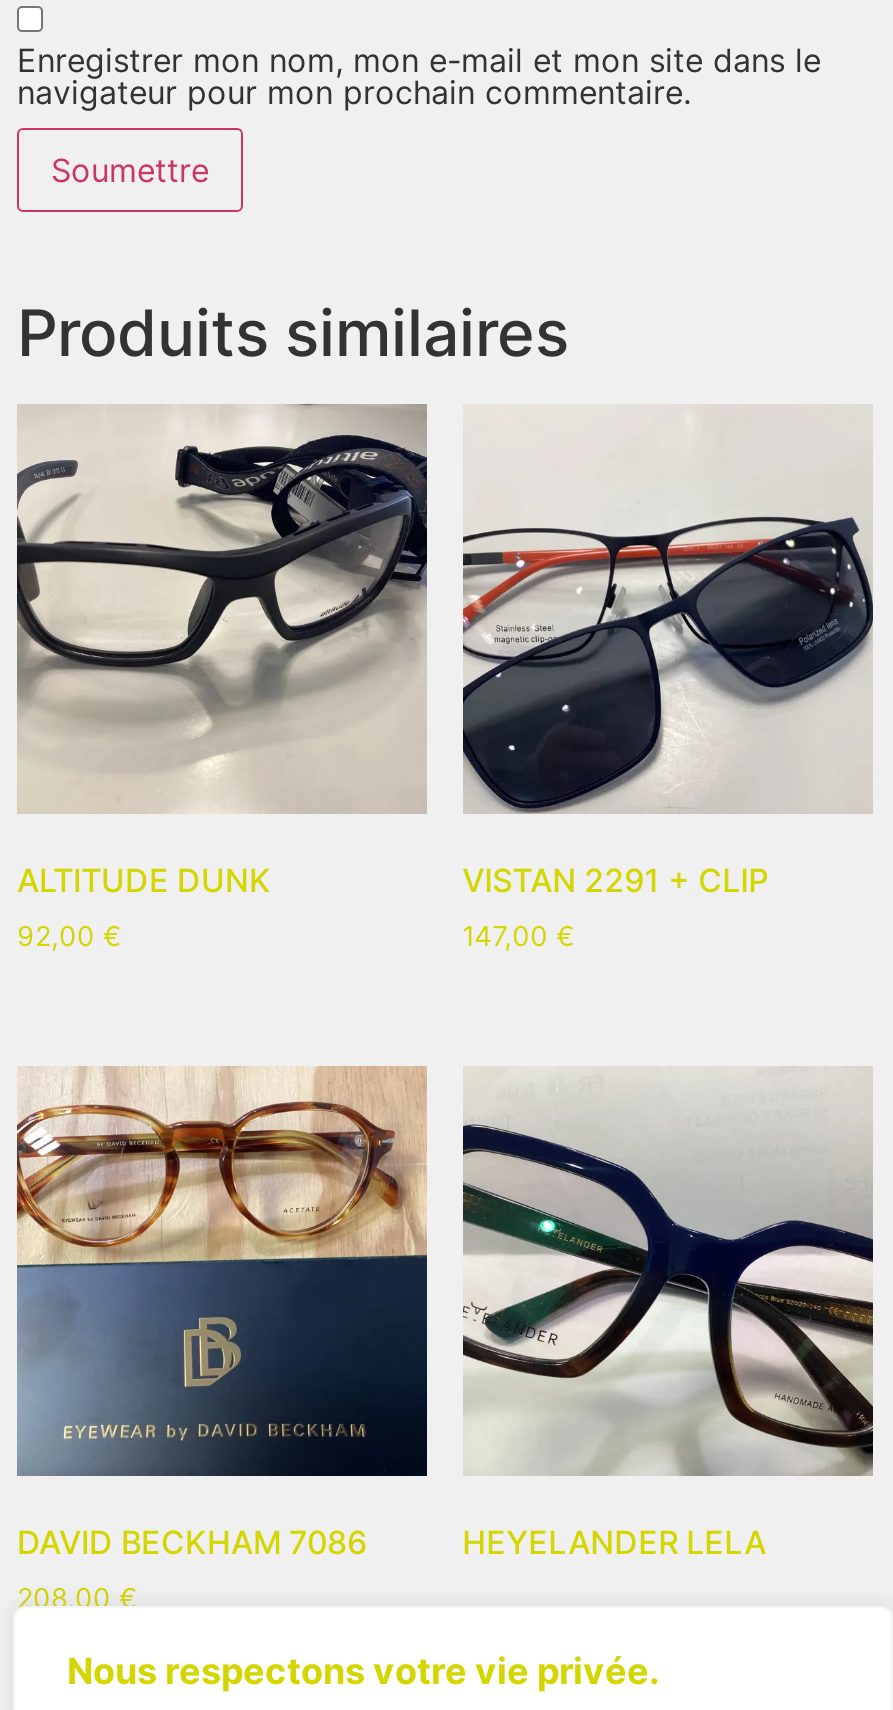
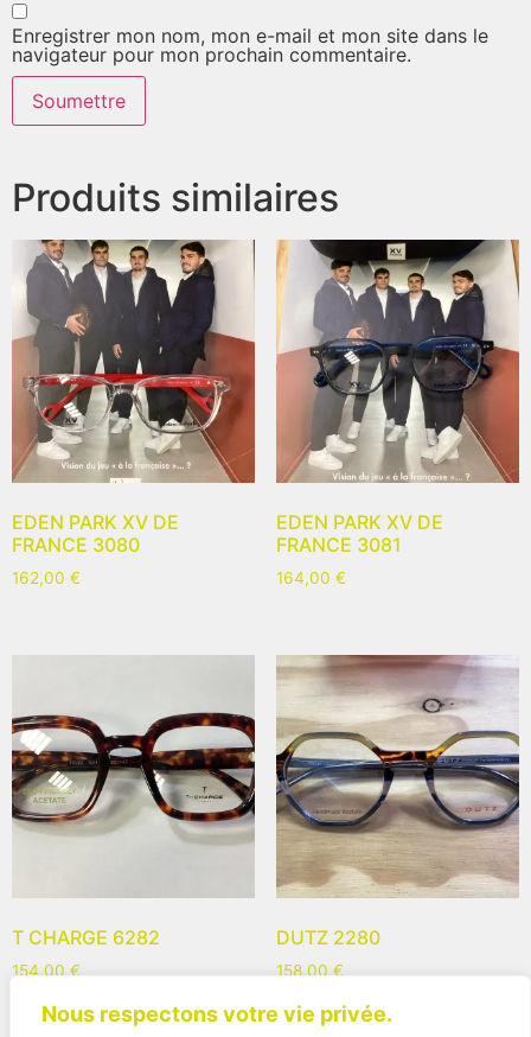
- [image]
- ALTITUDE DUNK
- 92,00 €
+ [image]
+ EDEN PARK XV DE
+ FRANCE 3080
+ 162,00 €

- [image]
- VISTAN 2291 + CLIP
- 147,00 €
+ [image]
+ EDEN PARK XV DE
+ FRANCE 3081
+ 164,00 €

- [image]
- DAVID BECKHAM 7086
- 208,00 €
+ [image]
+ T CHARGE 6282
+ 154,00 €

- [image]
- HEYELANDER LELA
+ [image]
+ DUTZ 2280
+ 158,00 €
